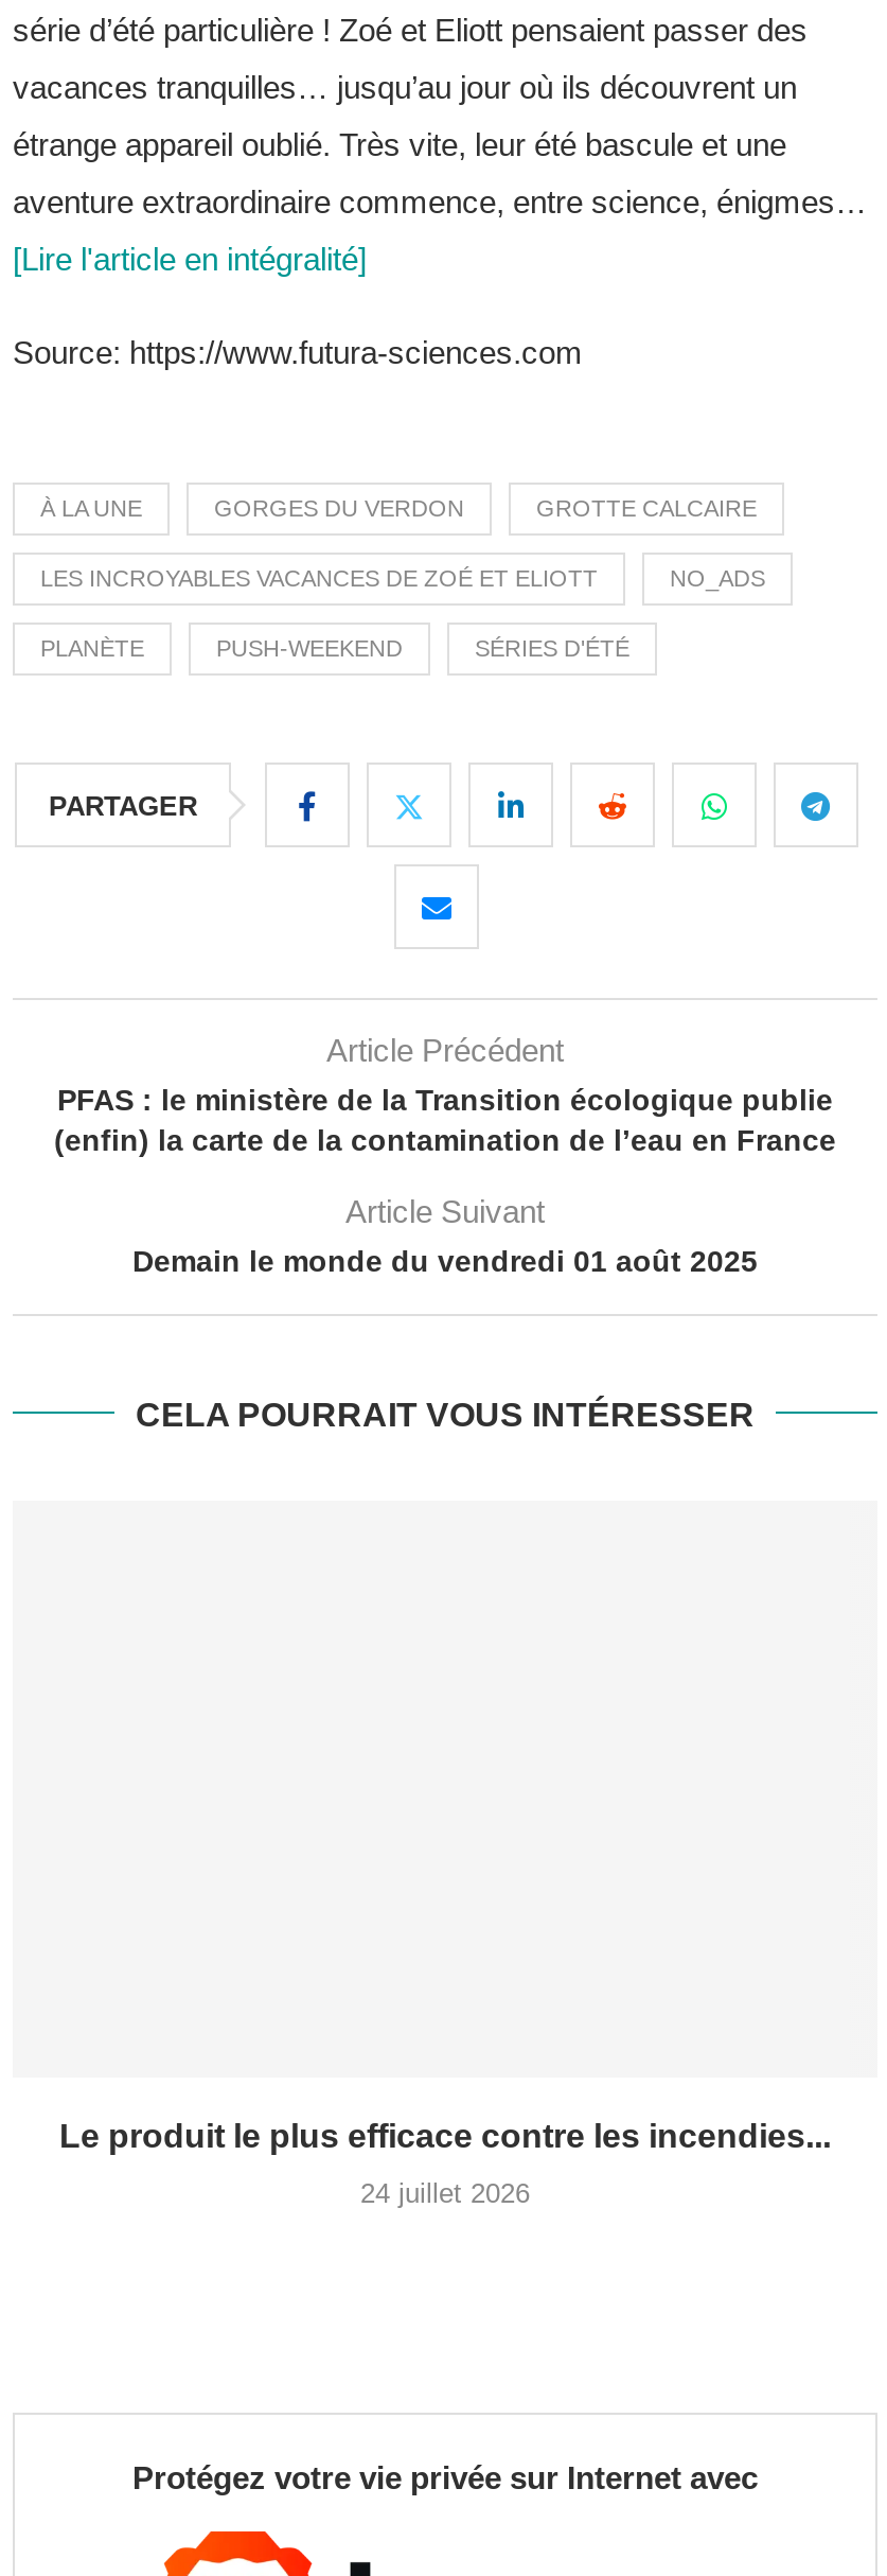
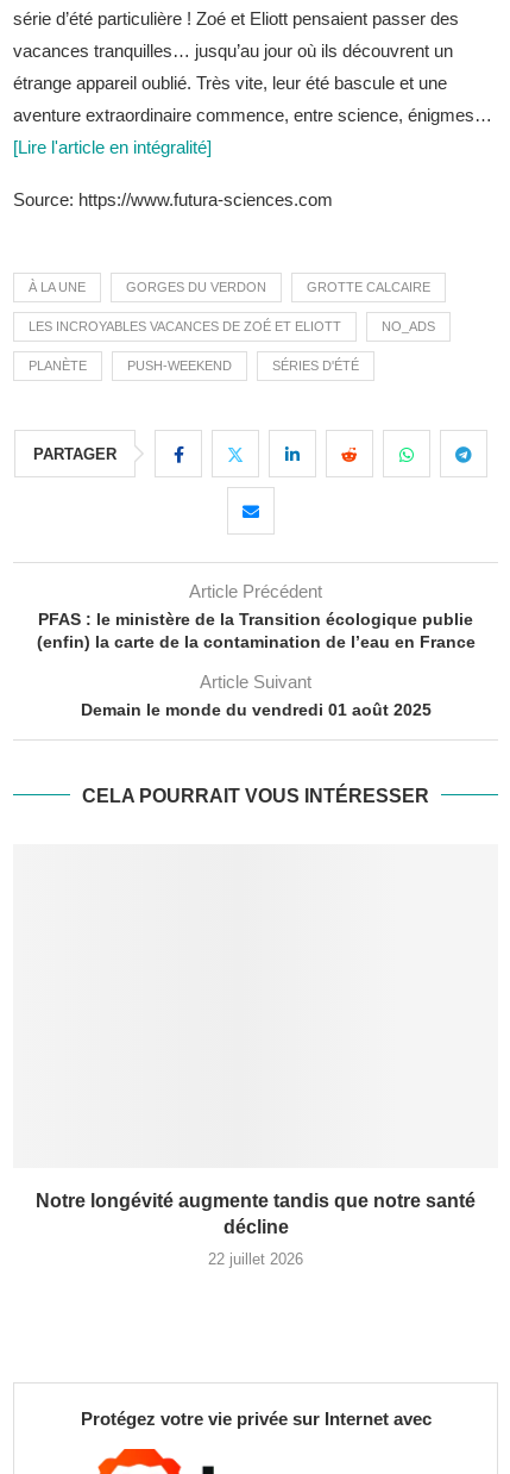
- Le produit le plus efficace contre les incendies...
+ Notre longévité augmente tandis que notre santé
+ décline

- 24 juillet 2026
+ 22 juillet 2026
